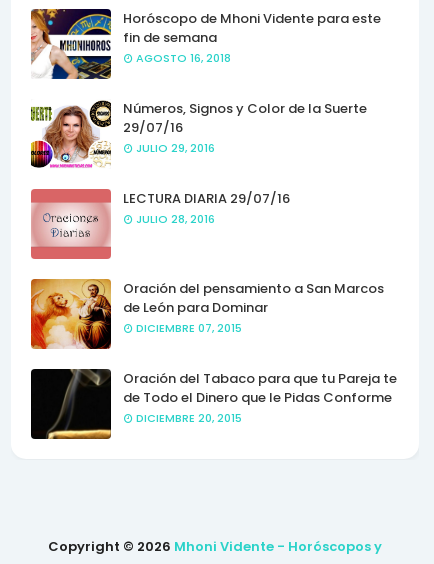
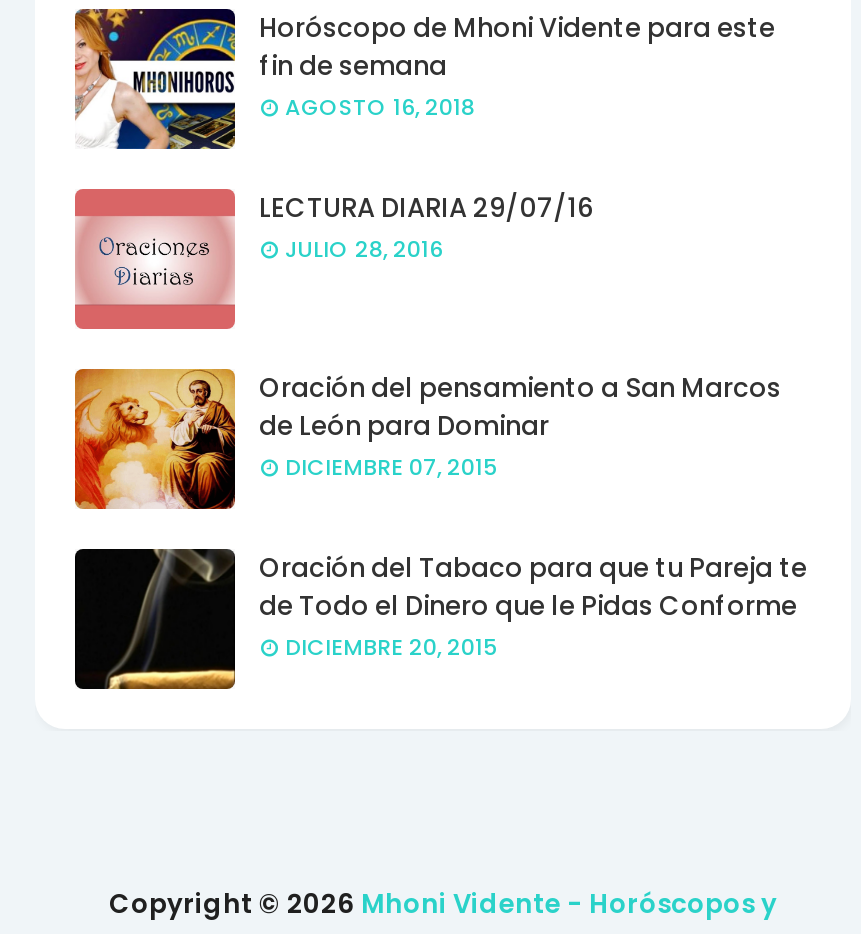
- [image]
- Números, Signos y Color de la Suerte
- 29/07/16
- JULIO 29, 2016
